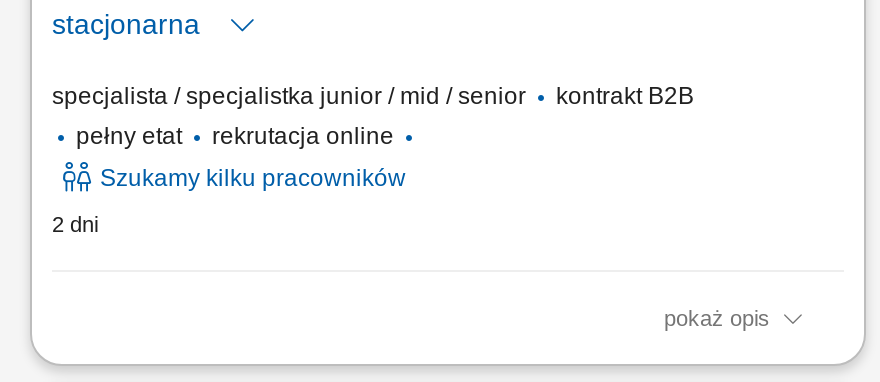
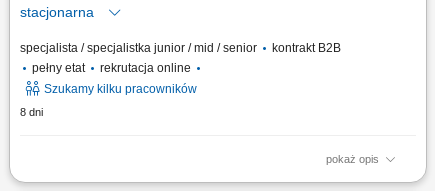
- 2 dni
+ 8 dni
